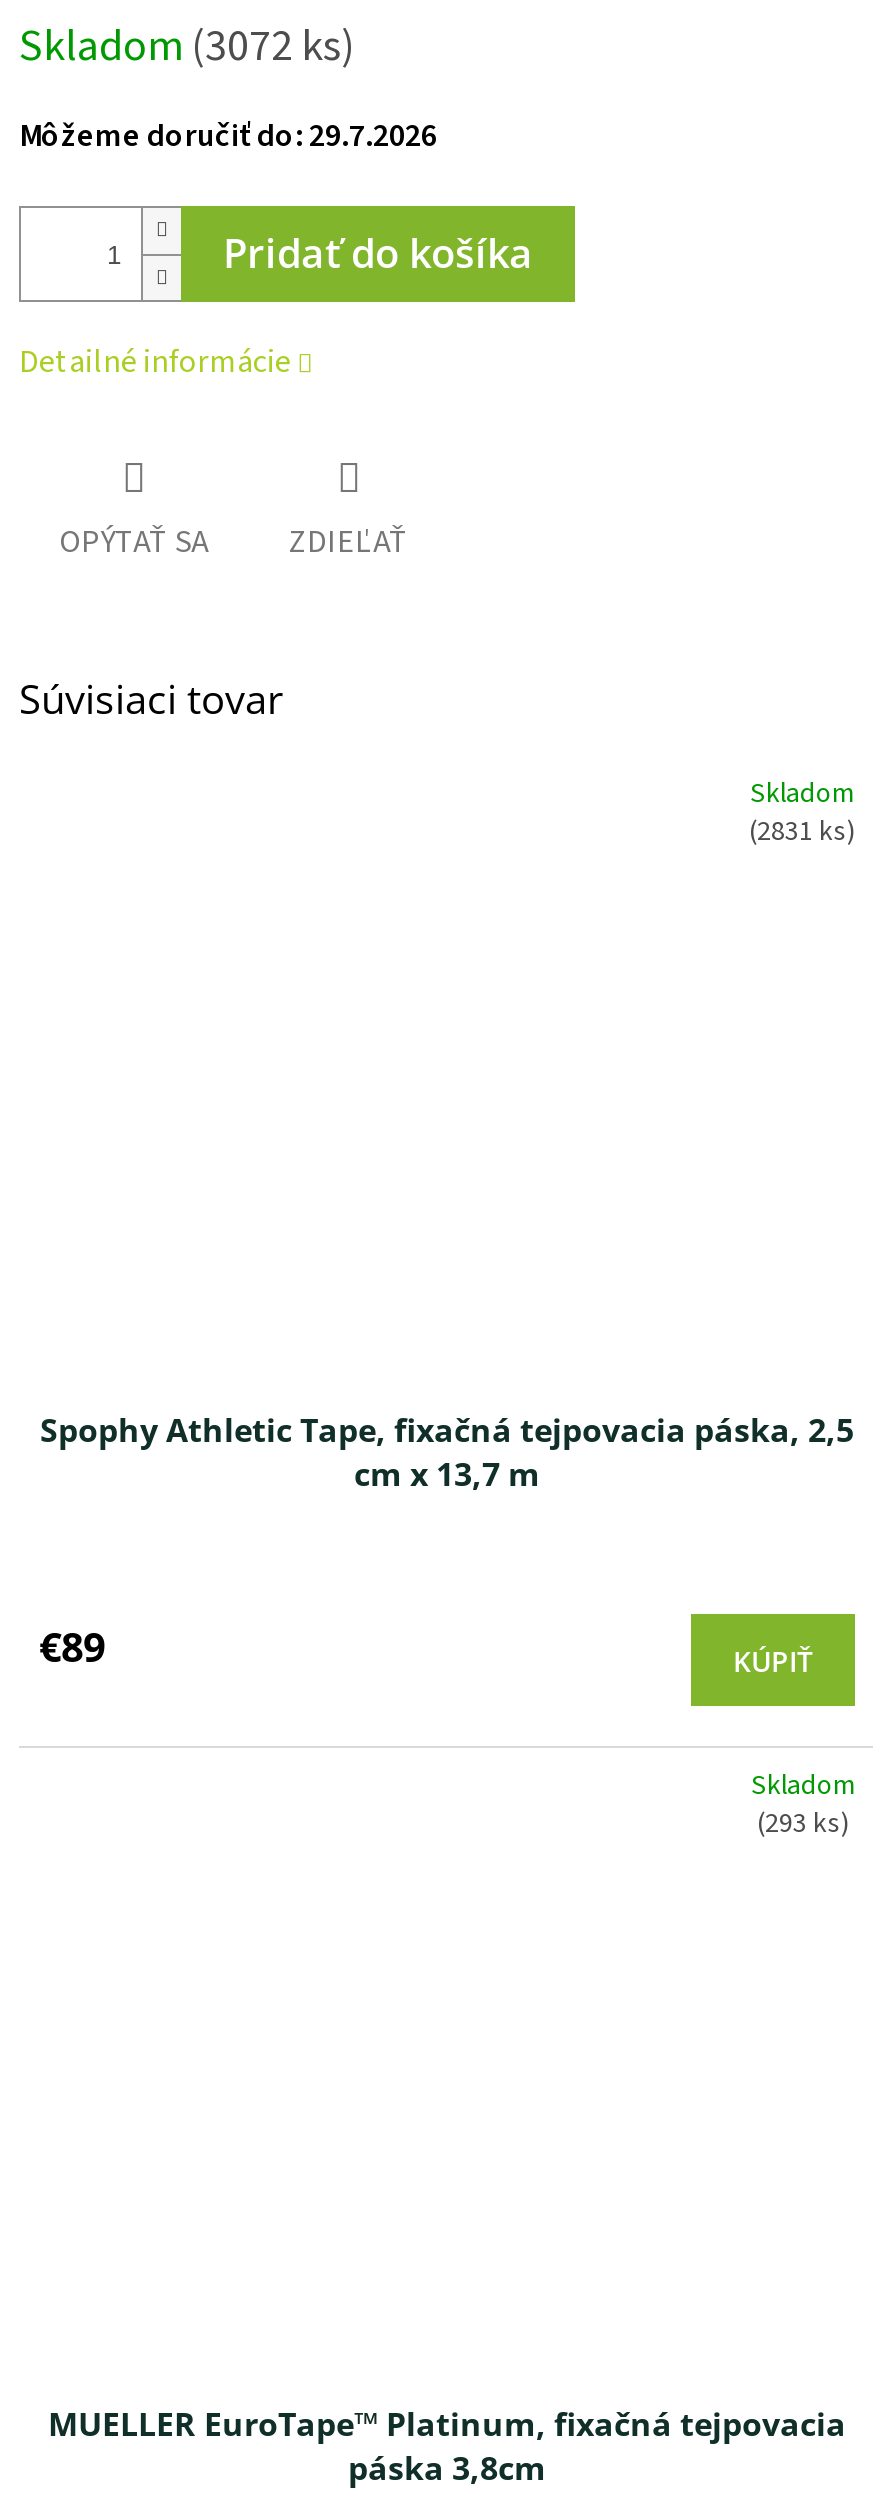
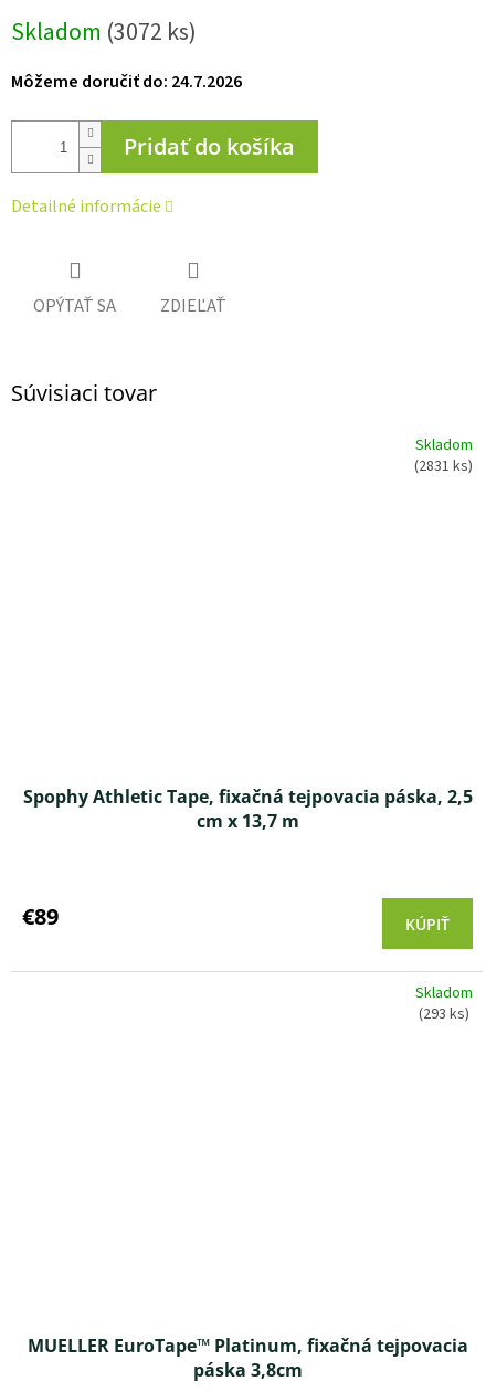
- Môžeme doručiť do: 29.7.2026
+ Môžeme doručiť do: 24.7.2026
